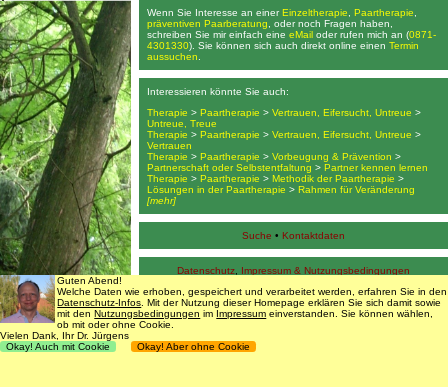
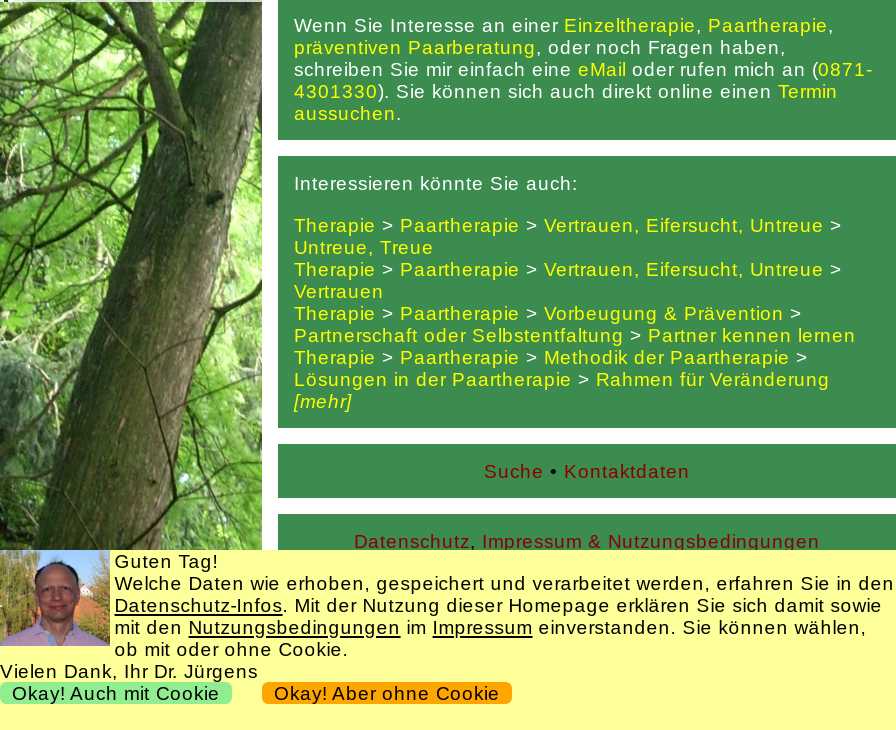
- Guten Abend!
+ Guten Tag!
